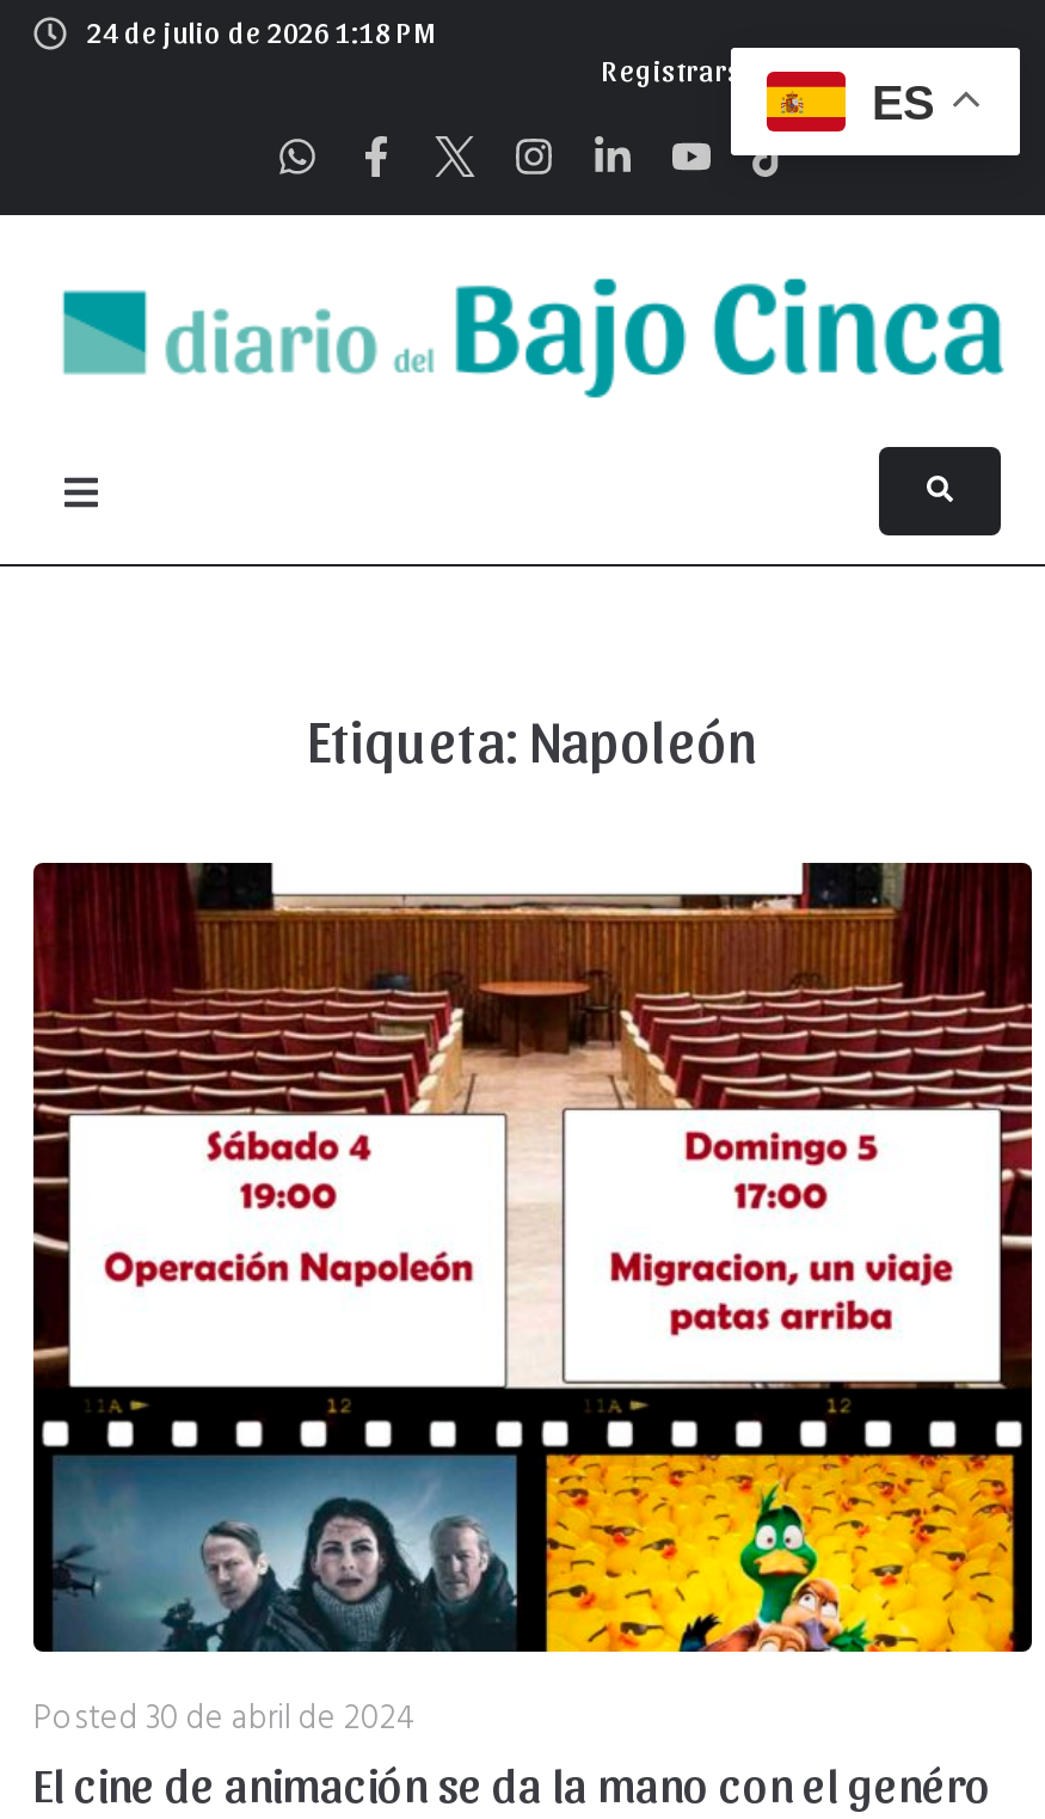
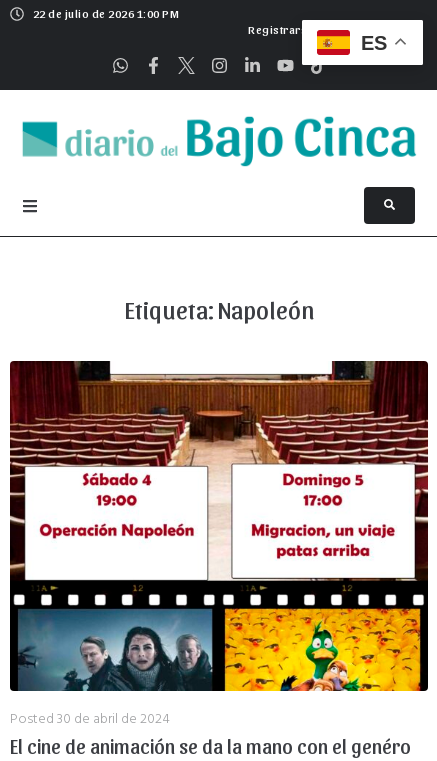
- 24 de julio de 2026 1:18 PM
+ 22 de julio de 2026 1:00 PM
